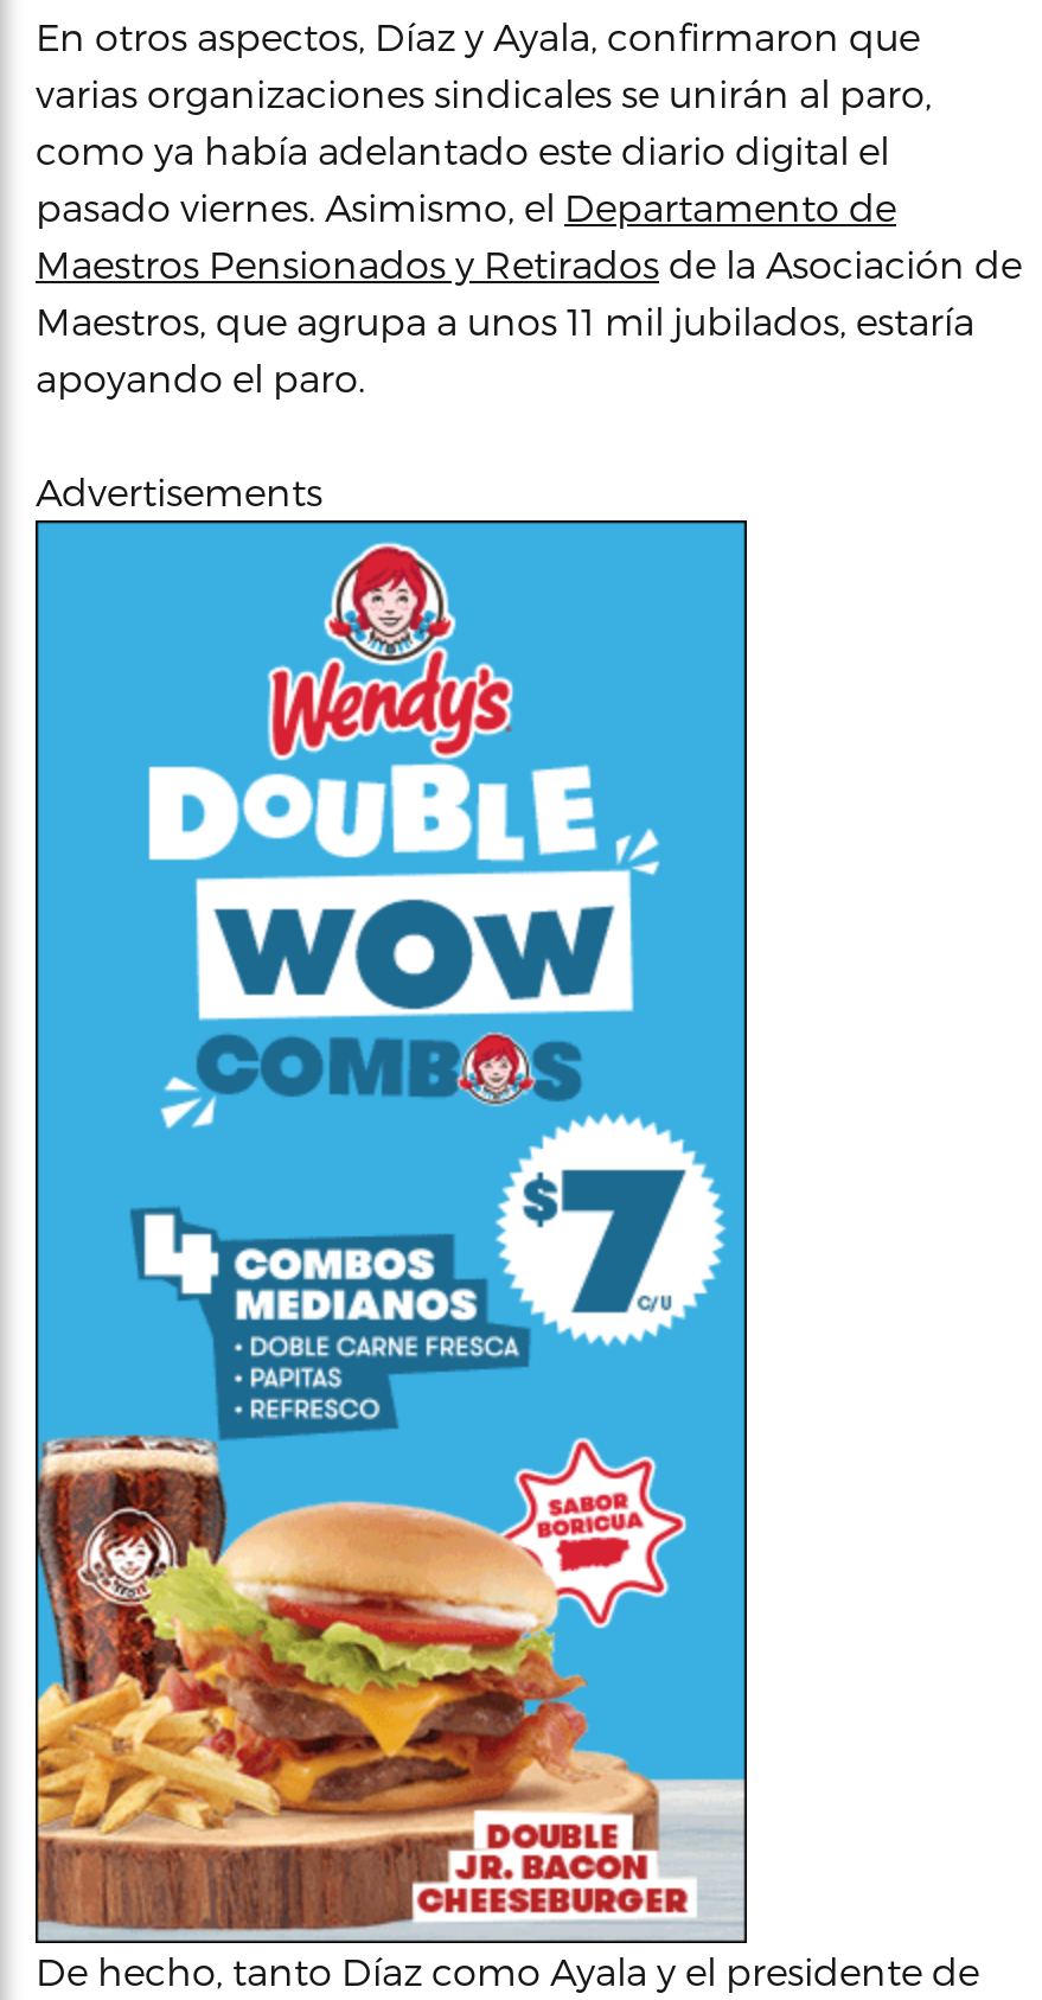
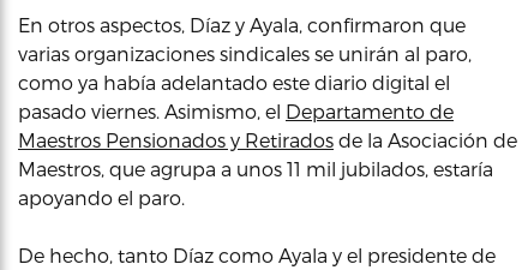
- Advertisements

- [image]
